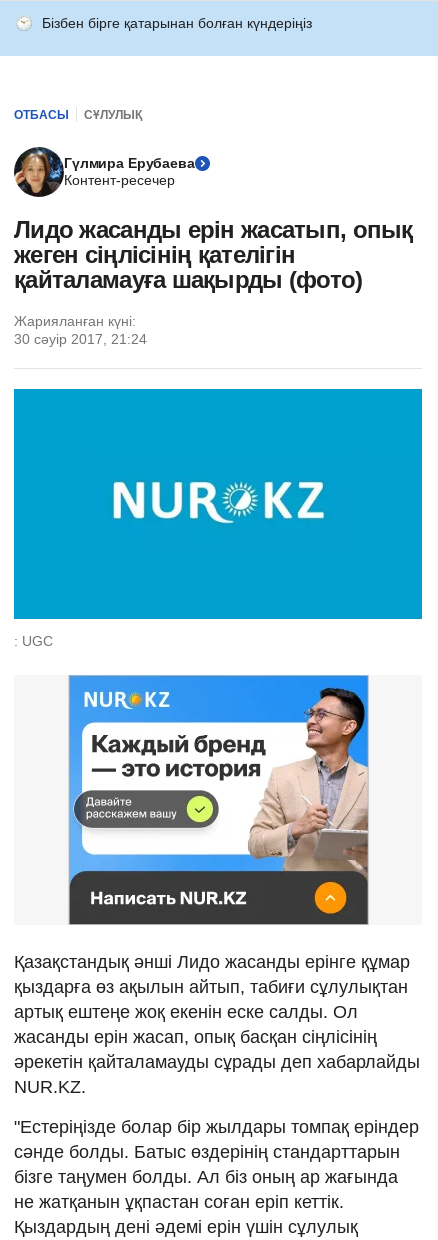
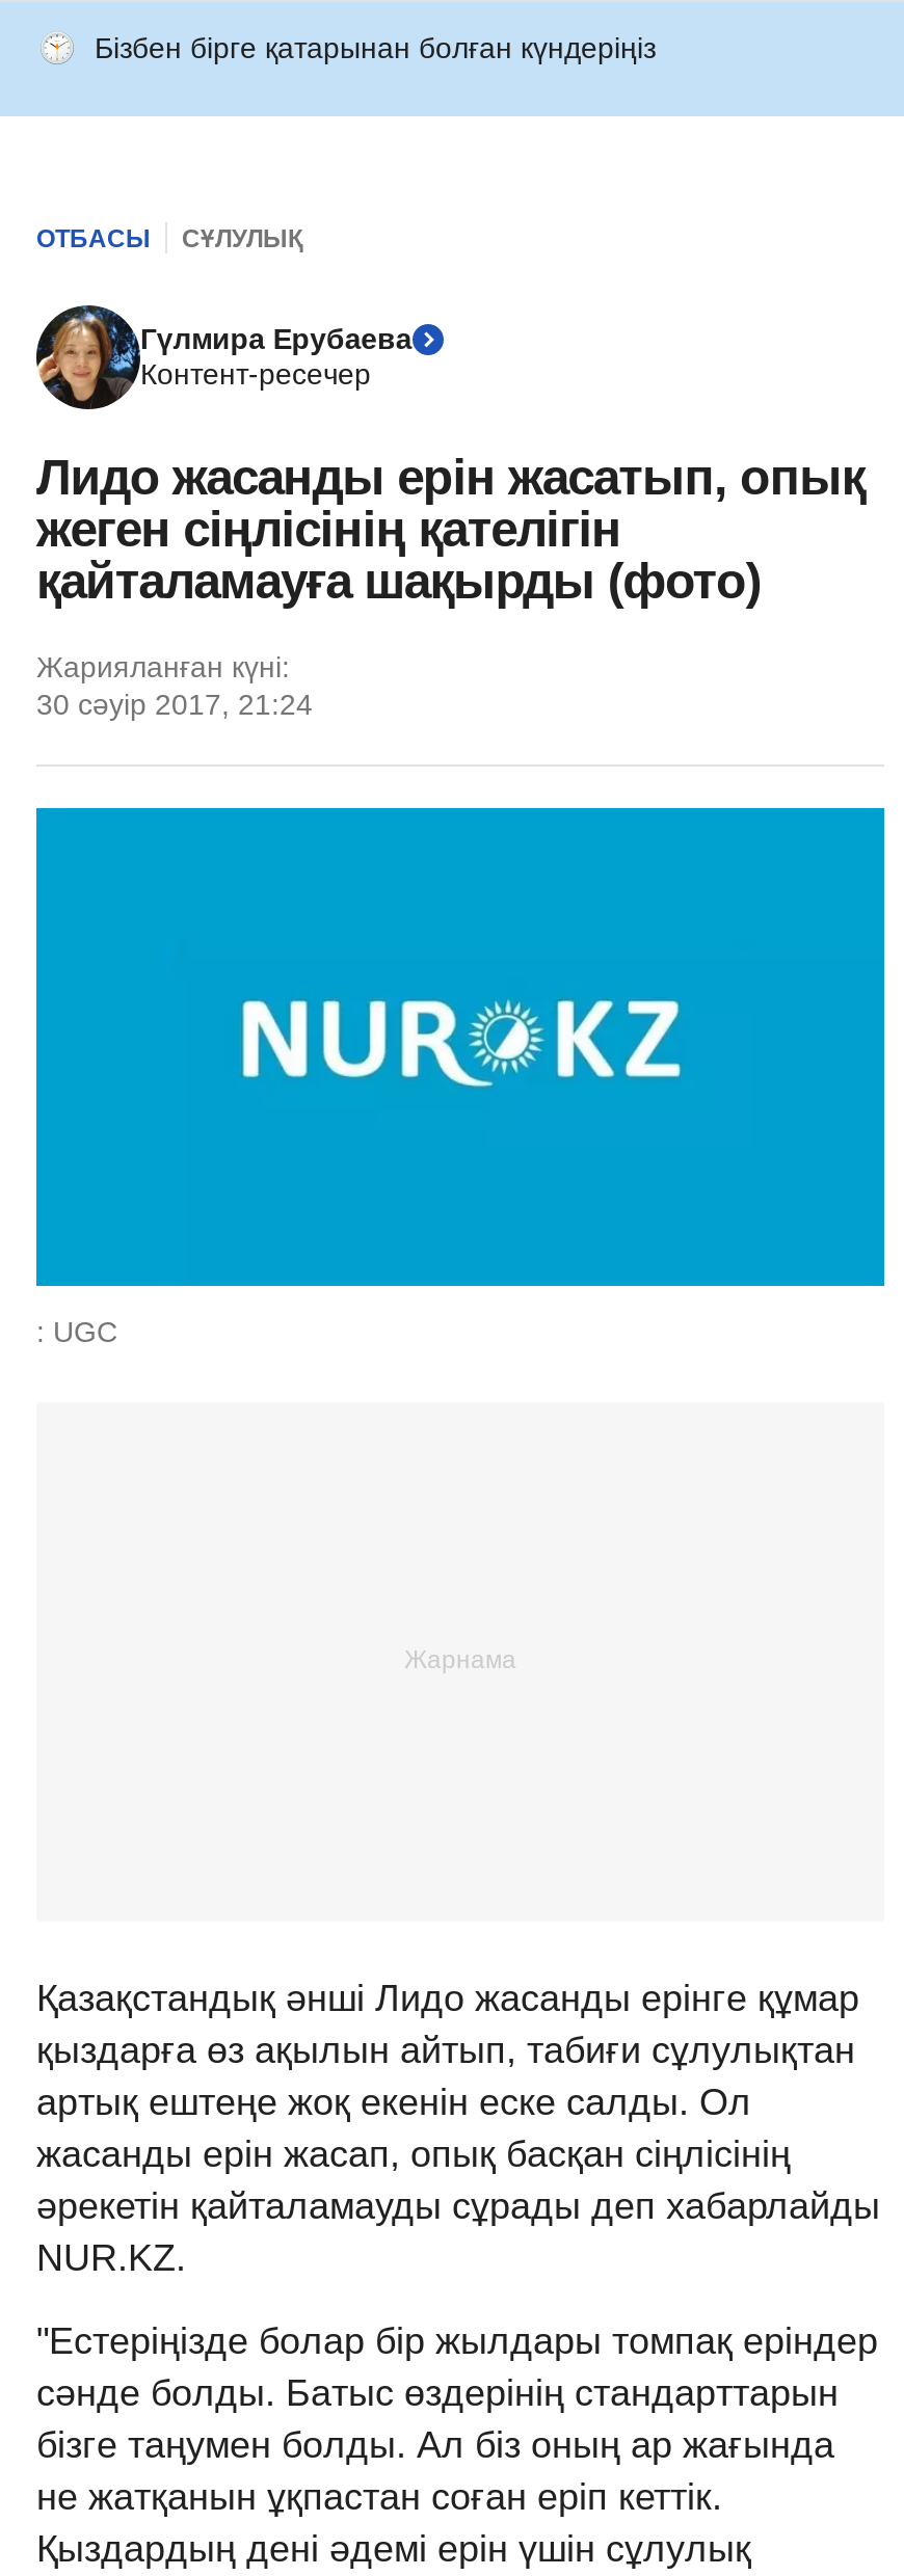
- [image]
